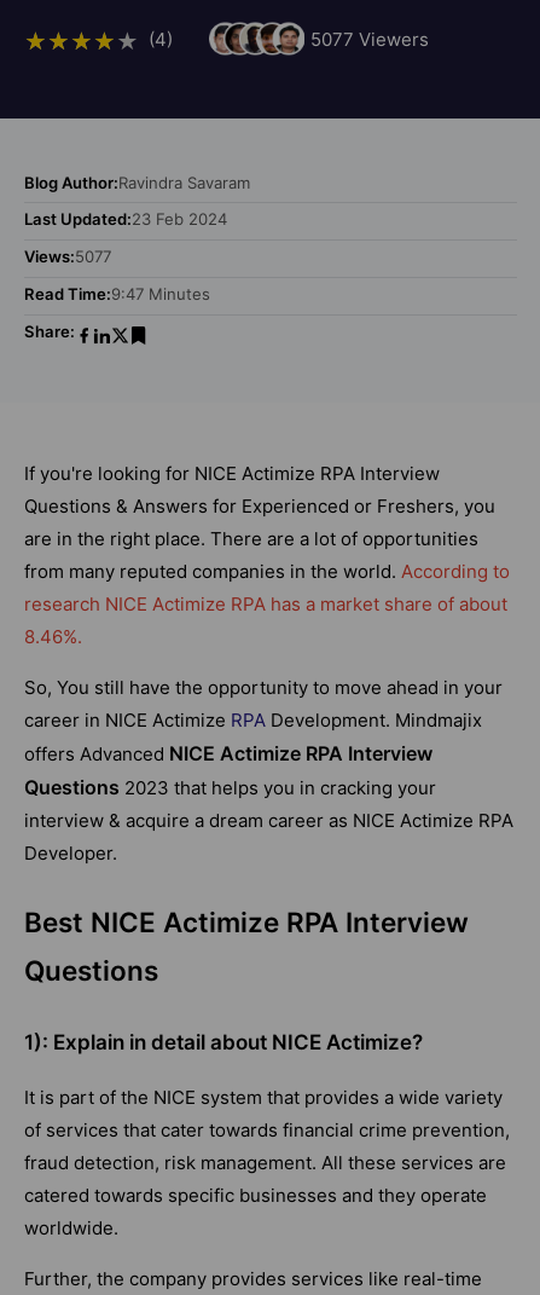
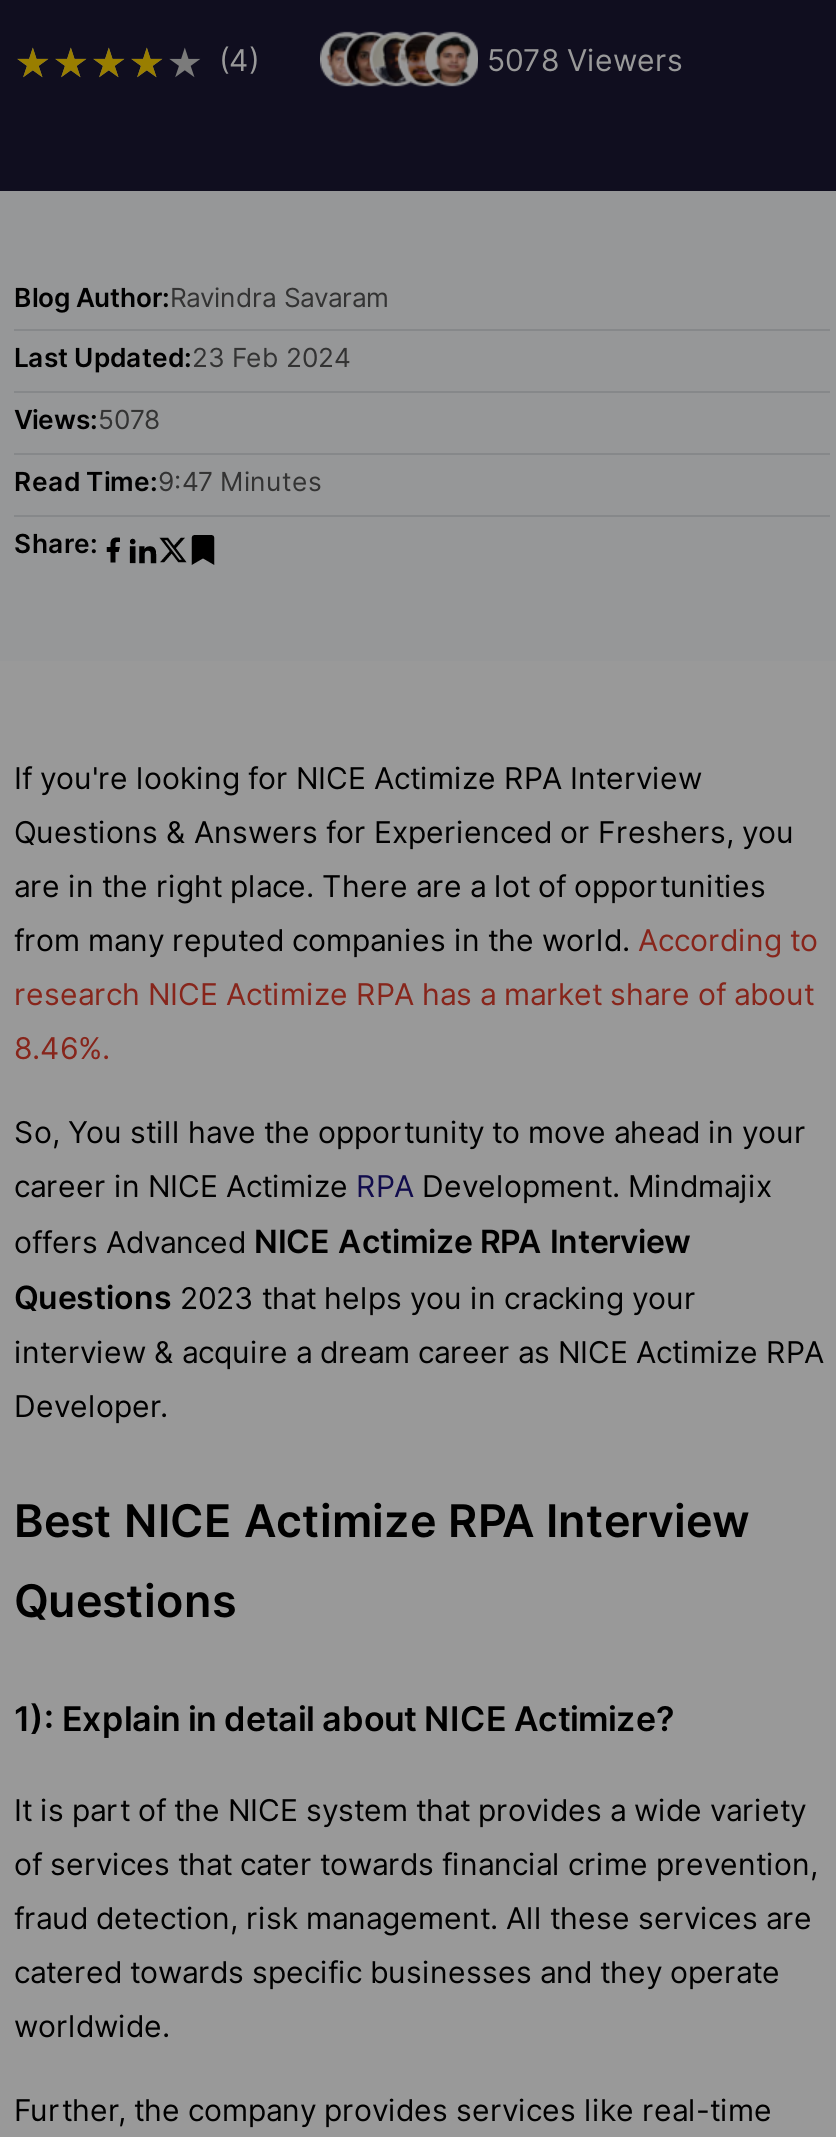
- 5077 Viewers
+ 5078 Viewers

- Views:5077
+ Views:5078
